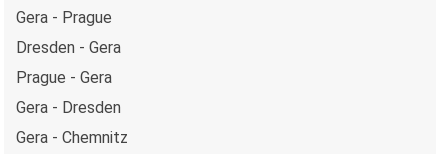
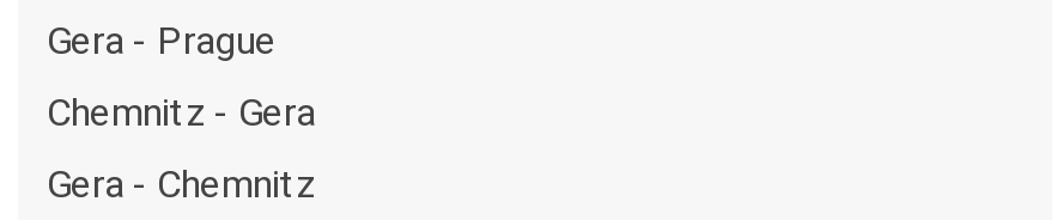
- Dresden - Gera
- Prague - Gera
- Gera - Dresden
+ Chemnitz - Gera
